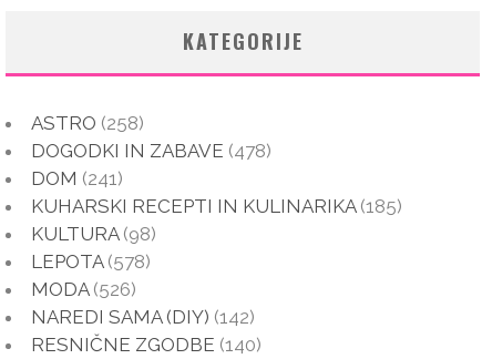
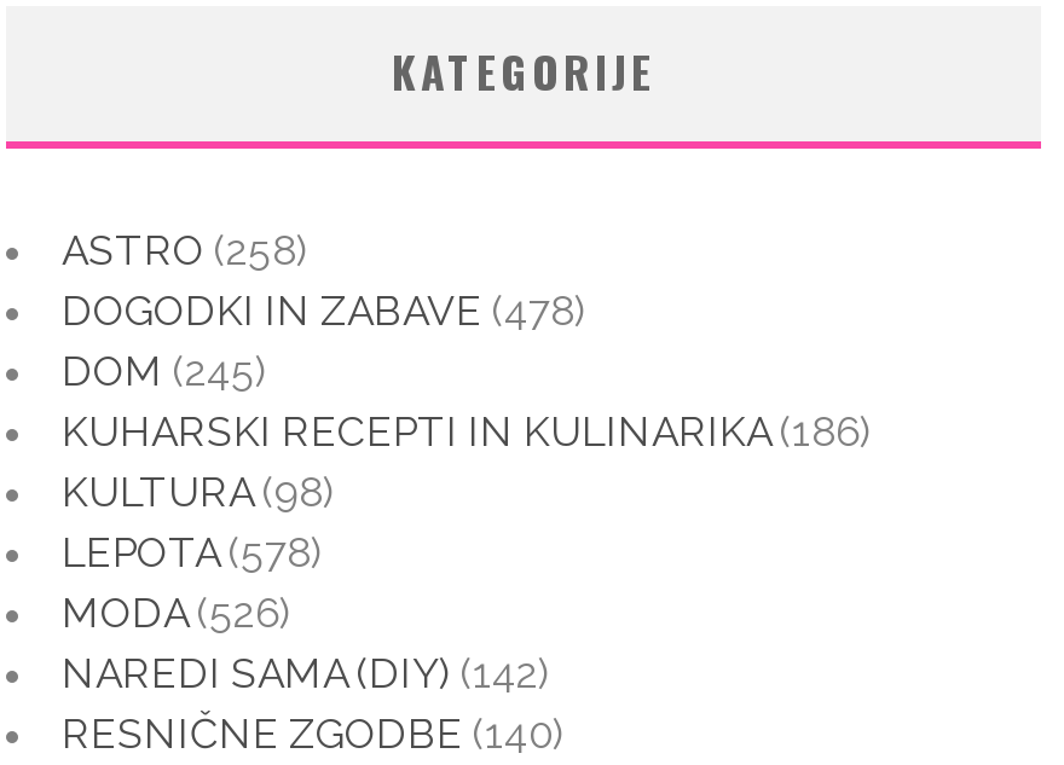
- DOM (241)
+ DOM (245)

- KUHARSKI RECEPTI IN KULINARIKA (185)
+ KUHARSKI RECEPTI IN KULINARIKA (186)
